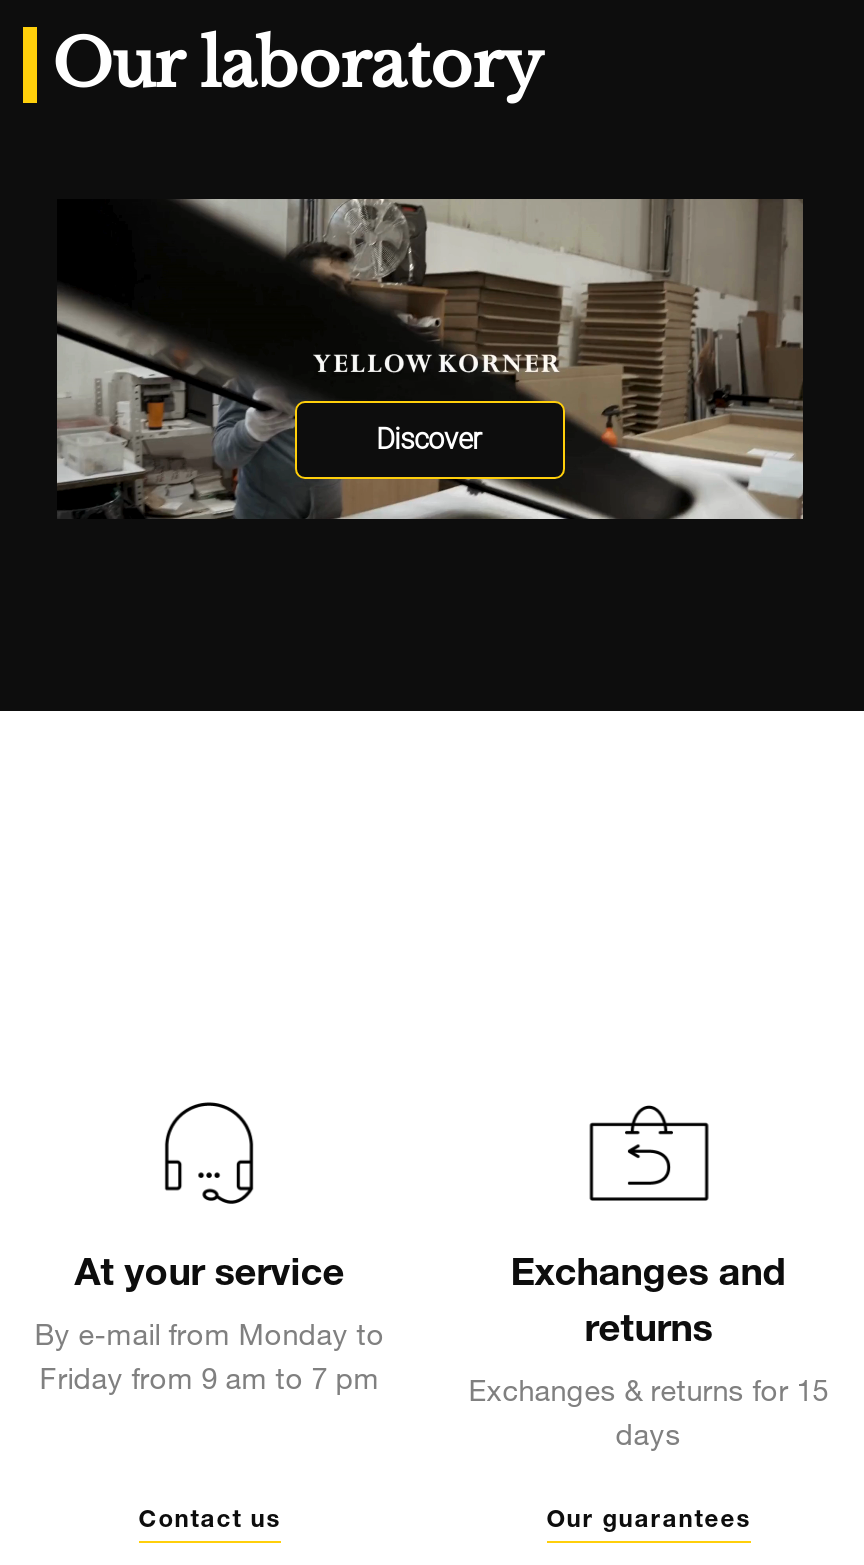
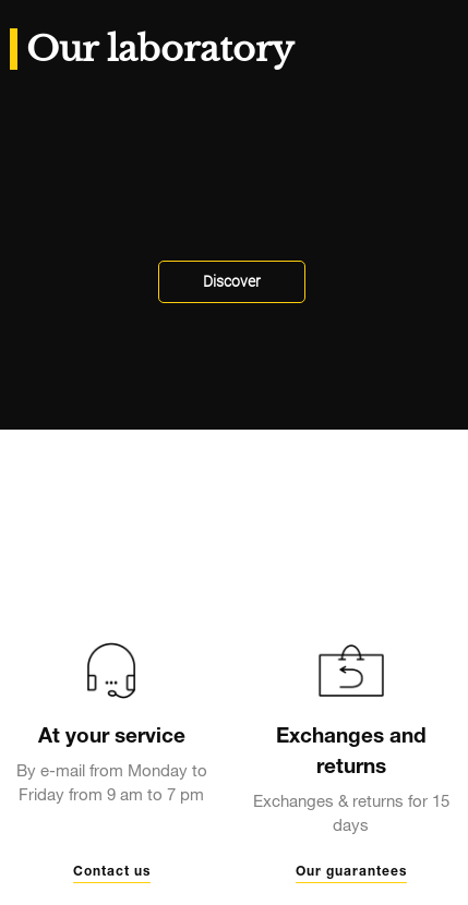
- [image]
